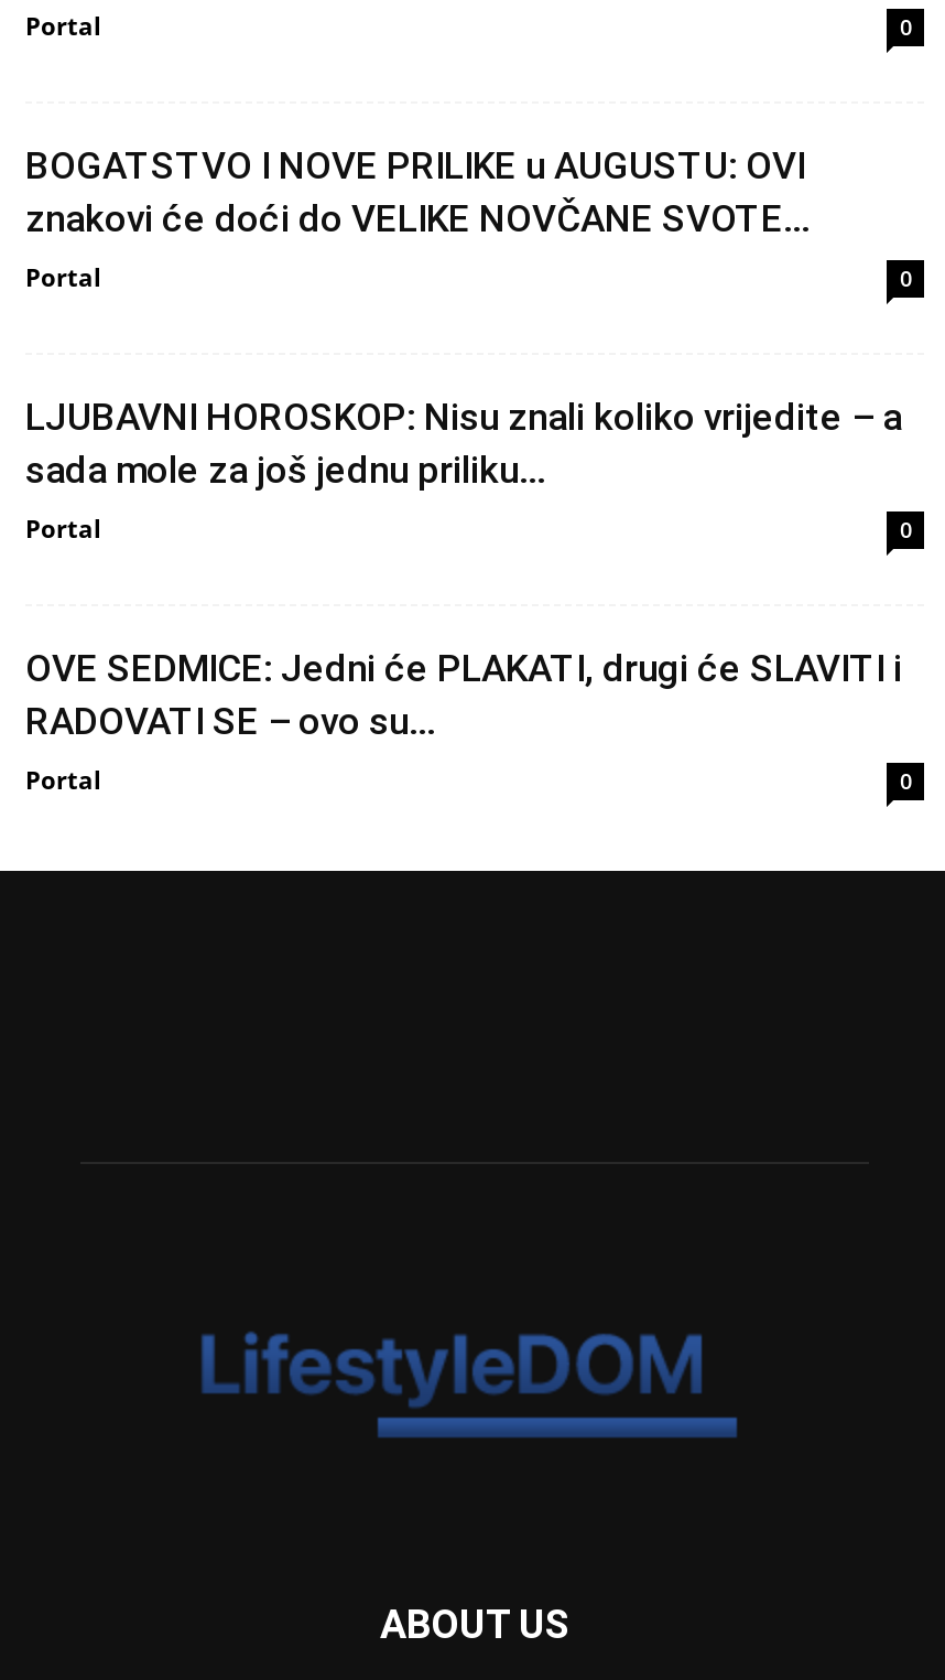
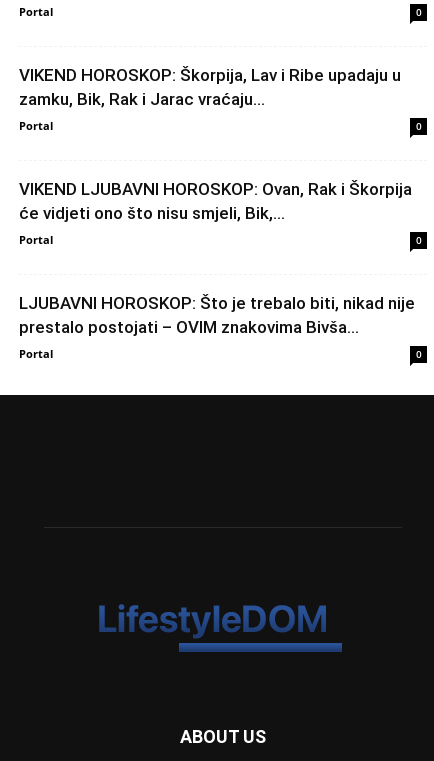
- BOGATSTVO I NOVE PRILIKE u AUGUSTU: OVI
- znakovi će doći do VELIKE NOVČANE SVOTE...
+ VIKEND HOROSKOP: Škorpija, Lav i Ribe upadaju u
+ zamku, Bik, Rak i Jarac vraćaju...

- LJUBAVNI HOROSKOP: Nisu znali koliko vrijedite – a
- sada mole za još jednu priliku...
+ VIKEND LJUBAVNI HOROSKOP: Ovan, Rak i Škorpija
+ će vidjeti ono što nisu smjeli, Bik,...

- OVE SEDMICE: Jedni će PLAKATI, drugi će SLAVITI i
- RADOVATI SE – ovo su...
+ LJUBAVNI HOROSKOP: Što je trebalo biti, nikad nije
+ prestalo postojati – OVIM znakovima Bivša...
